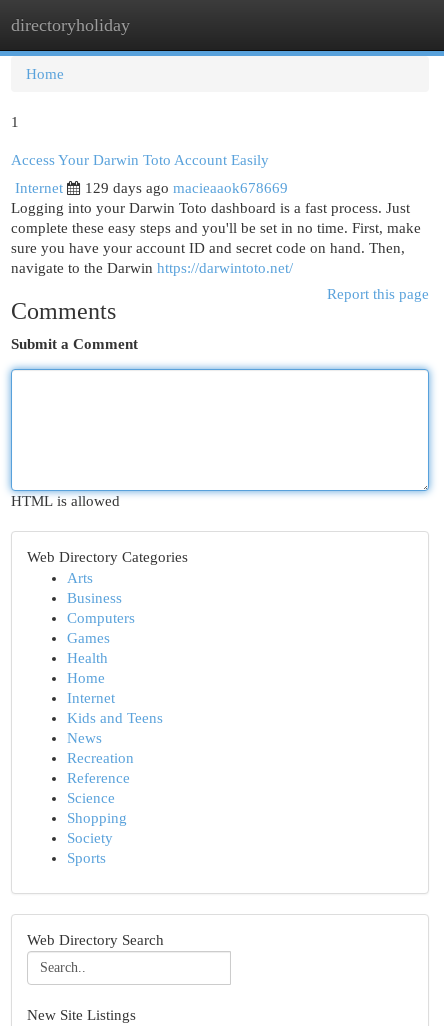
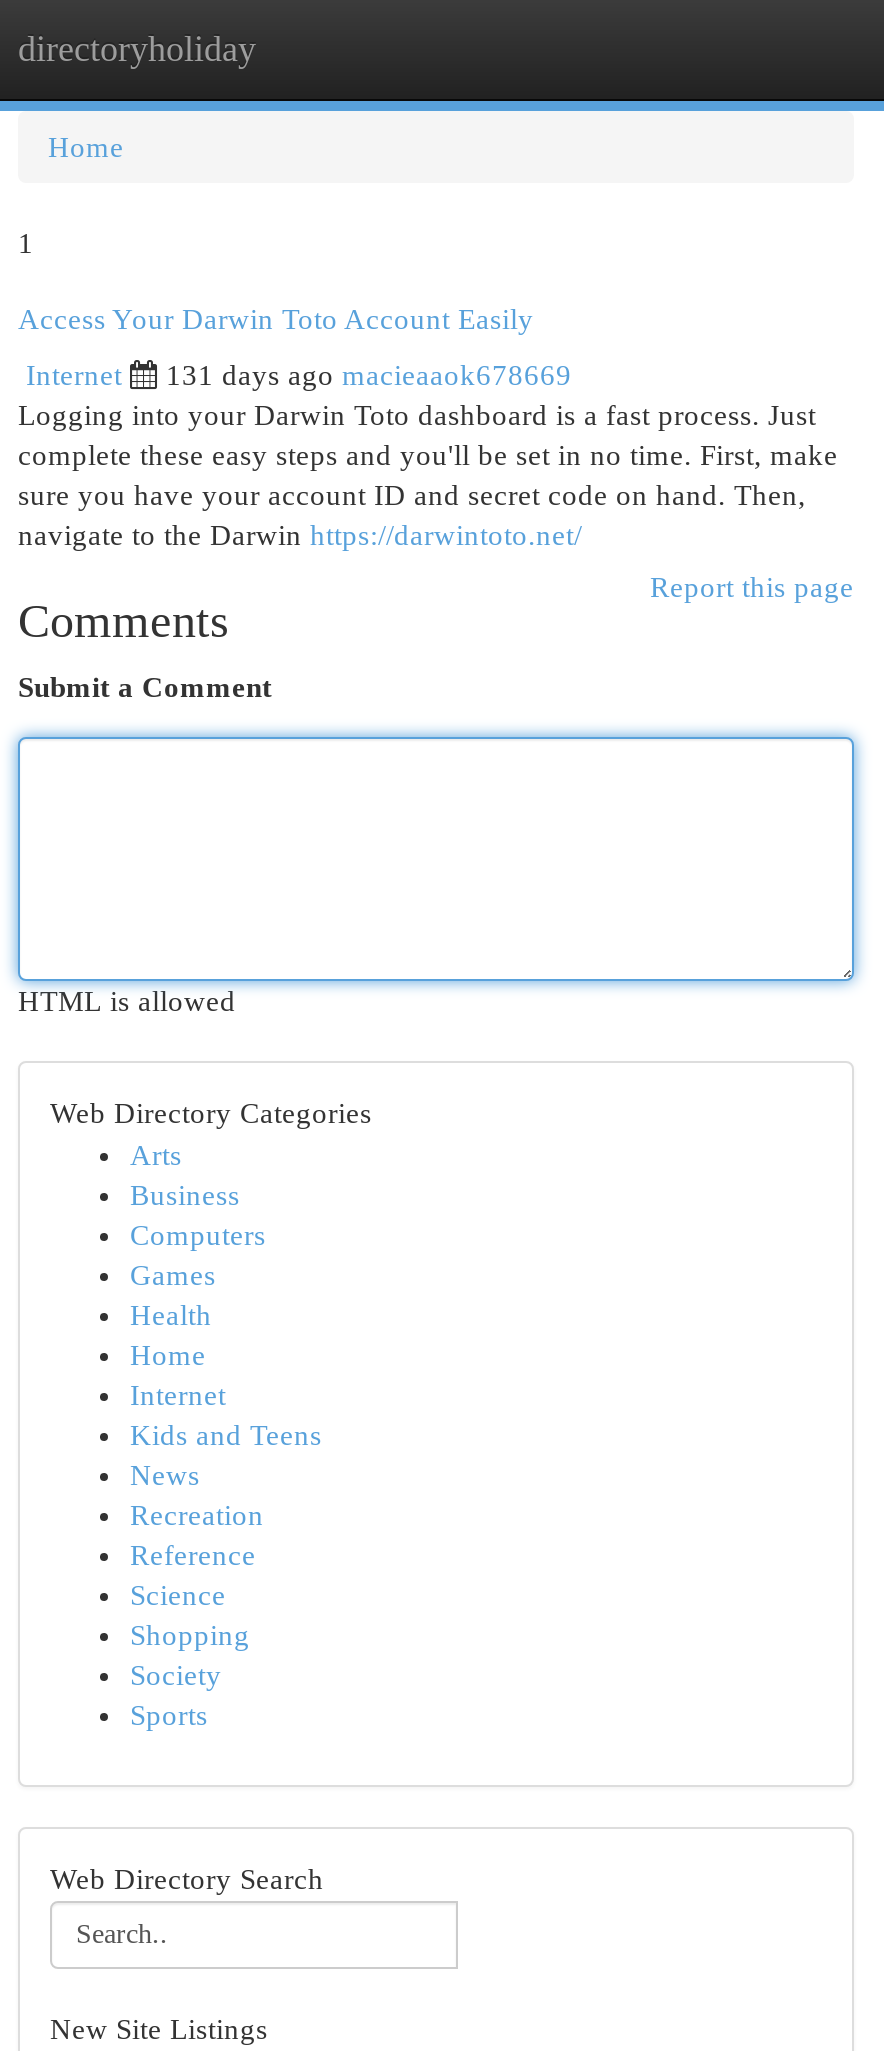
- 129 days ago macieaaok678669
+ 131 days ago macieaaok678669
